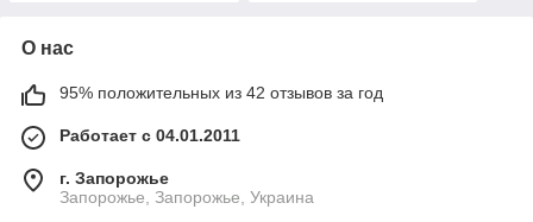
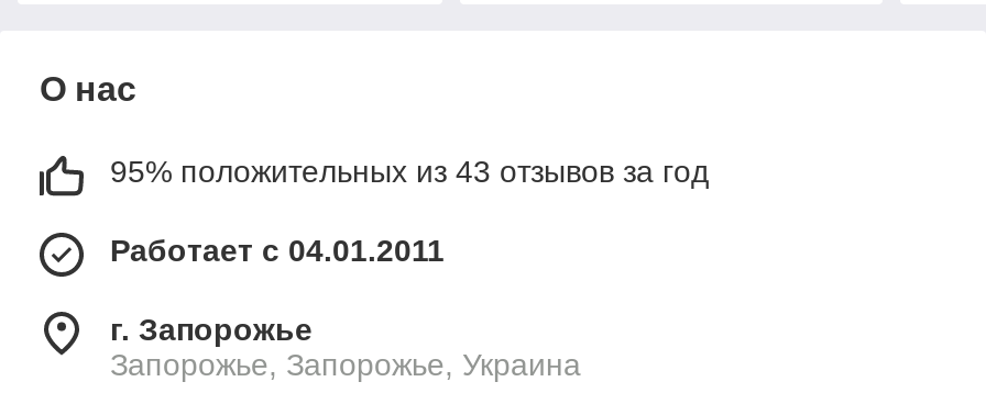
- 95% положительных из 42 отзывов за год
+ 95% положительных из 43 отзывов за год
